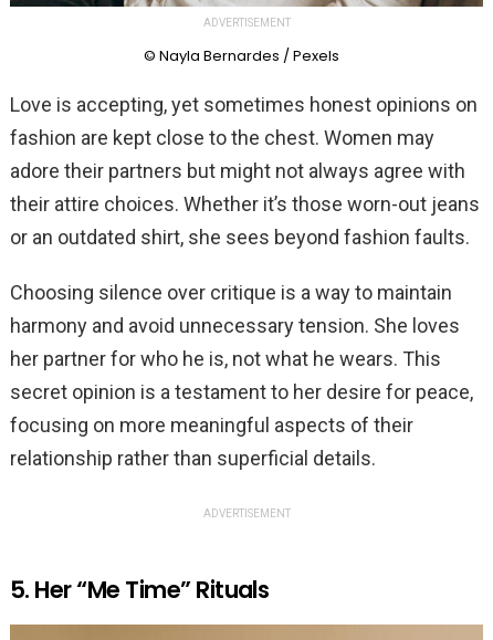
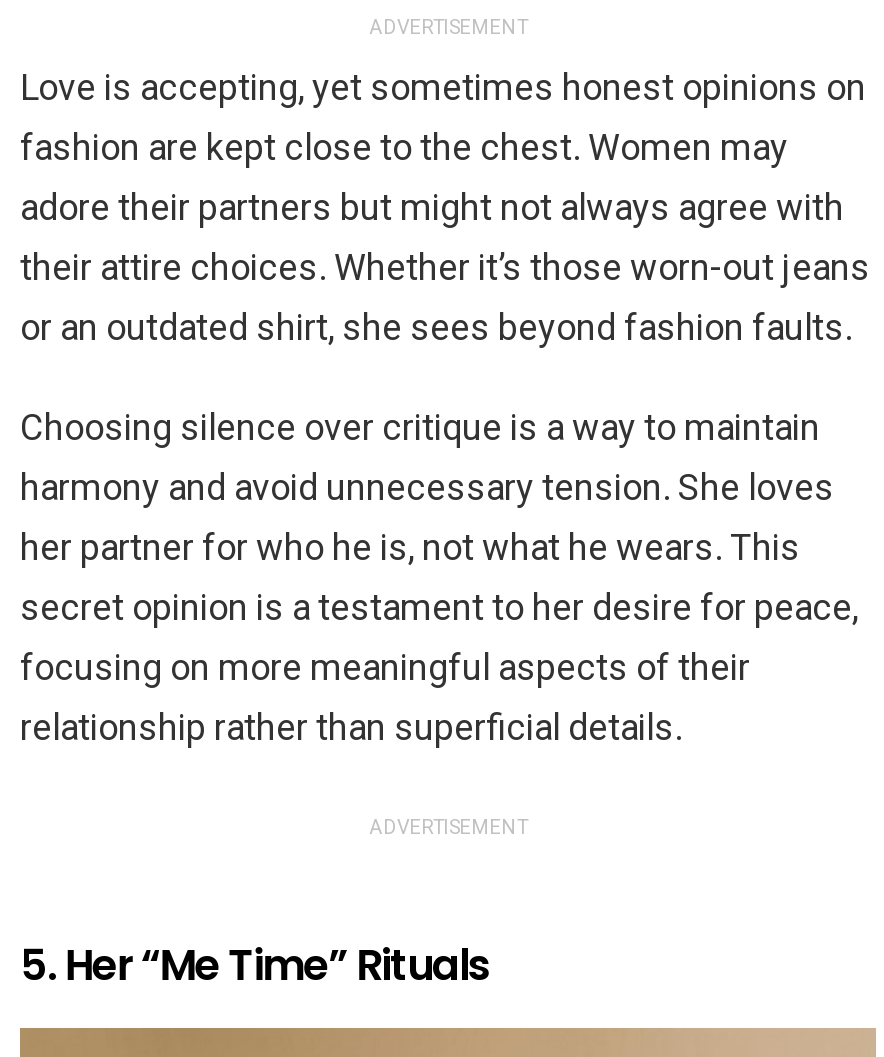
- © Nayla Bernardes / Pexels
